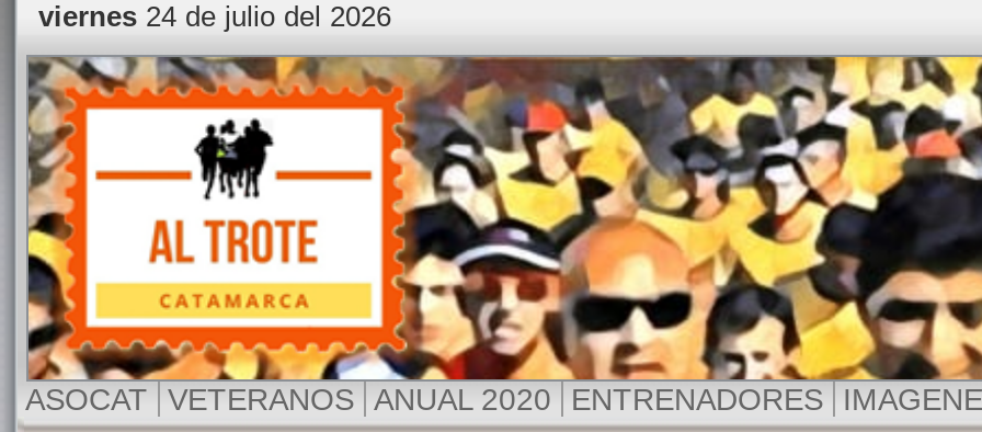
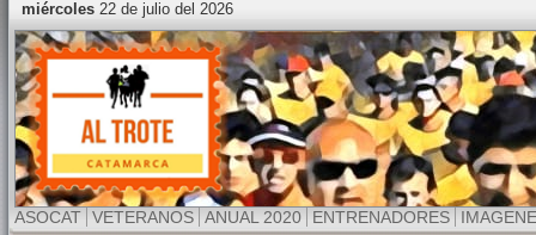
- viernes 24 de julio del 2026
+ miércoles 22 de julio del 2026
